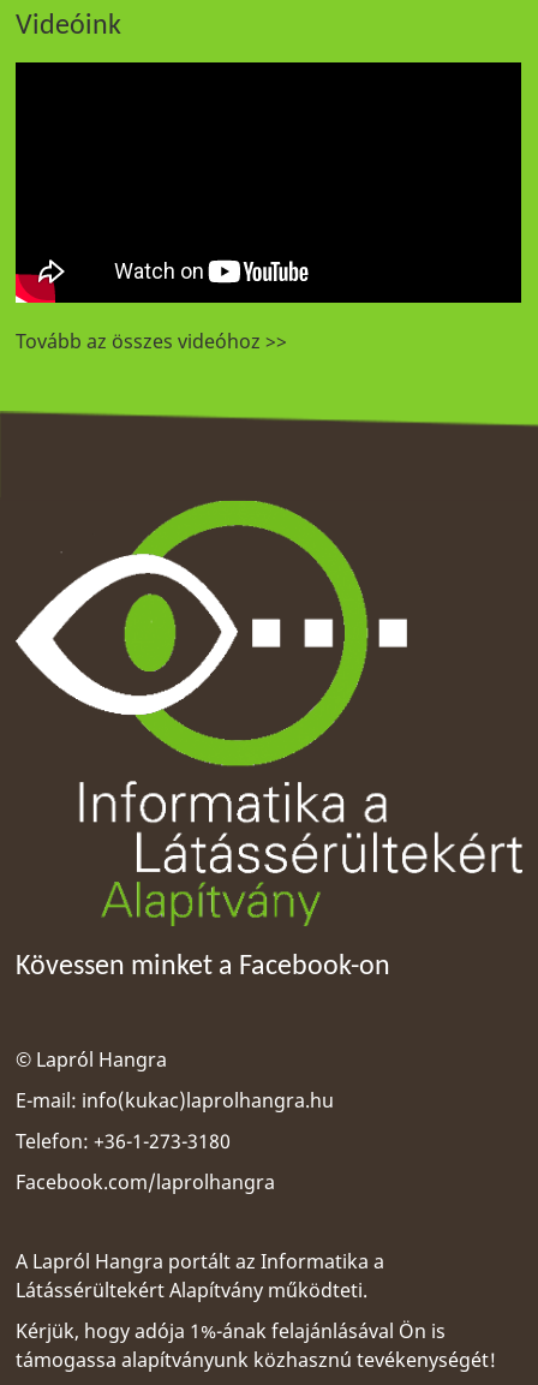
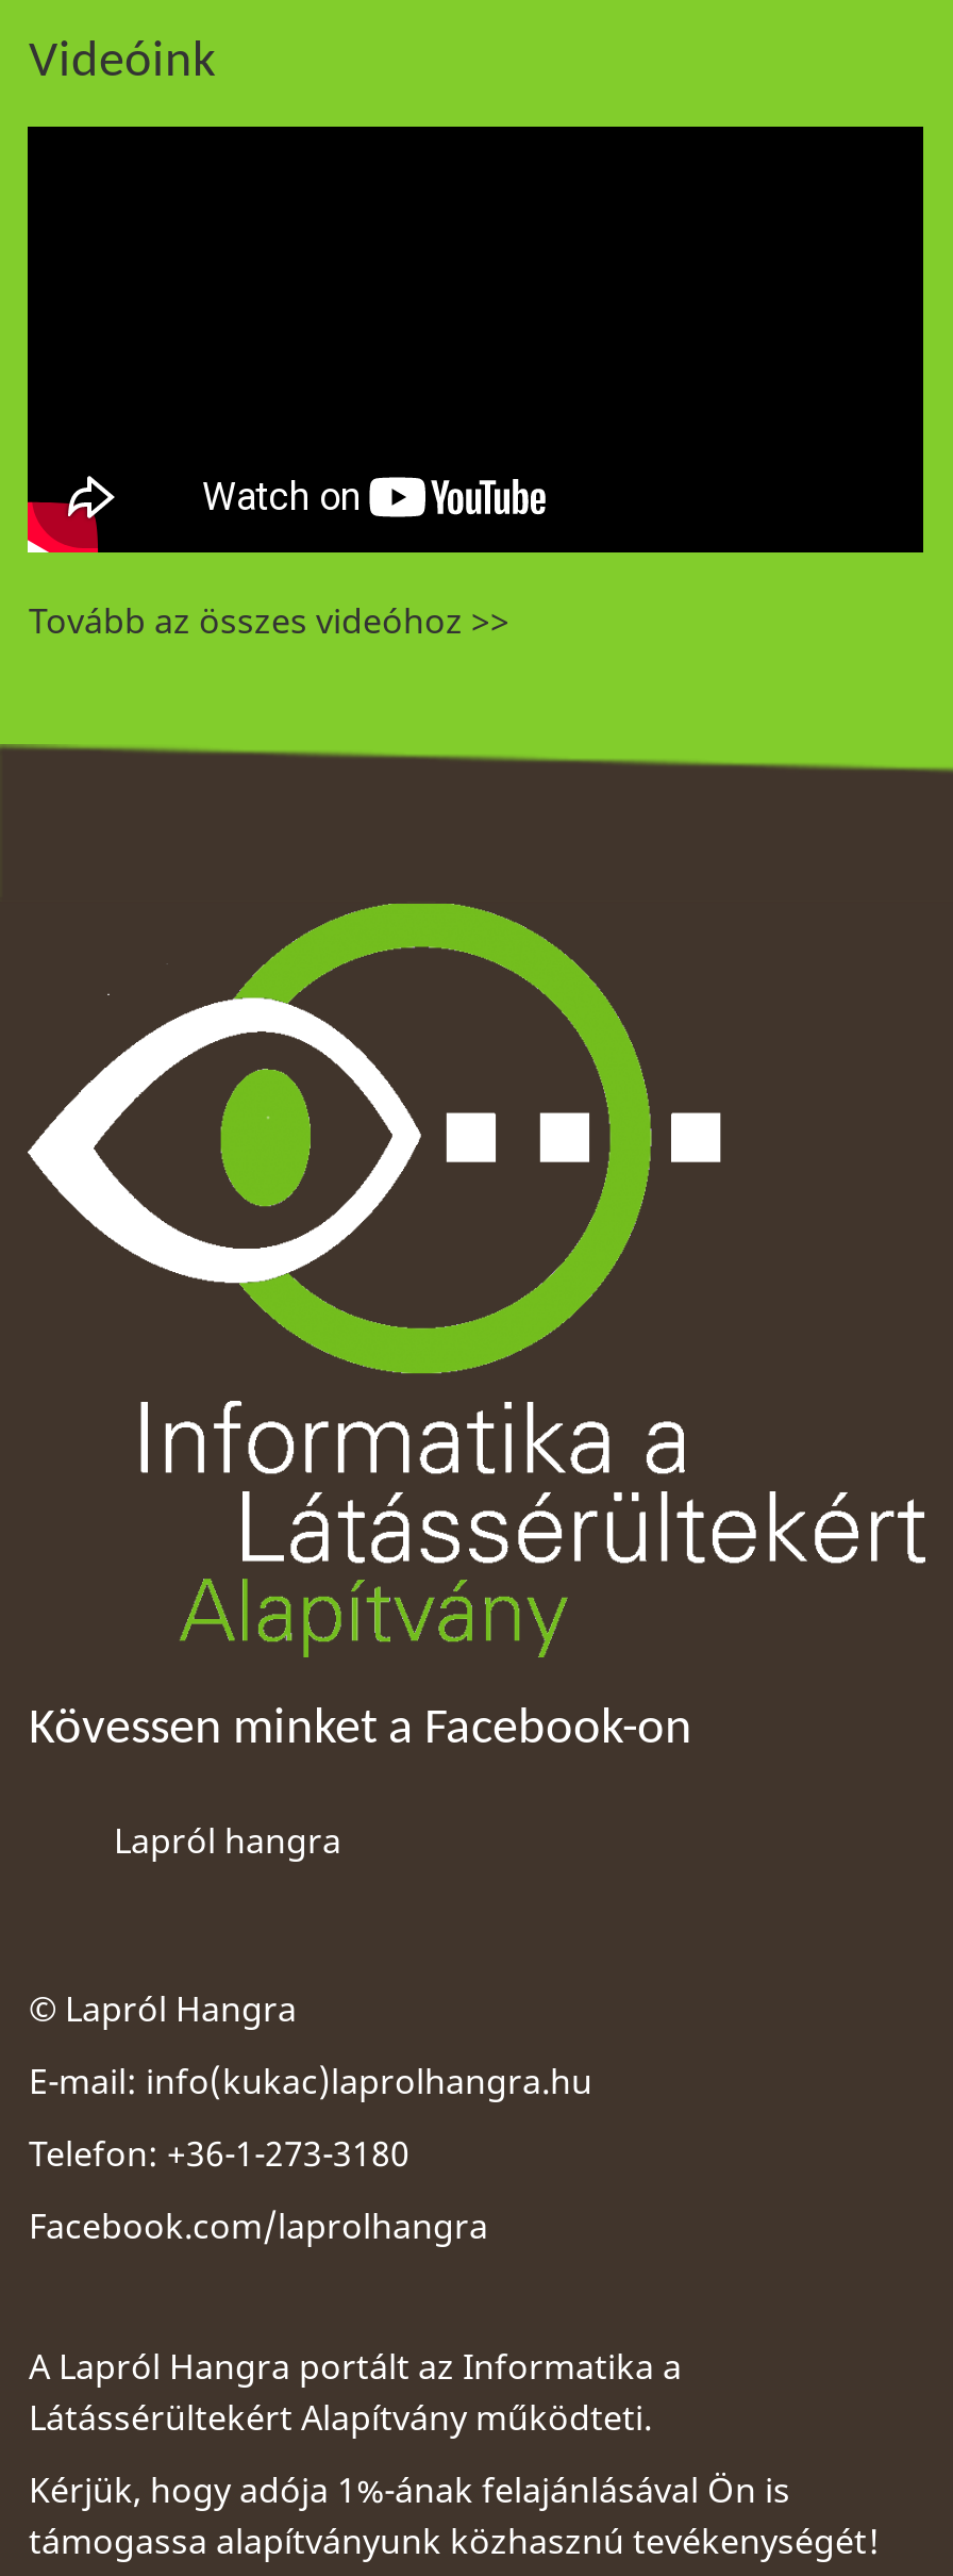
+ Lapról hangra
